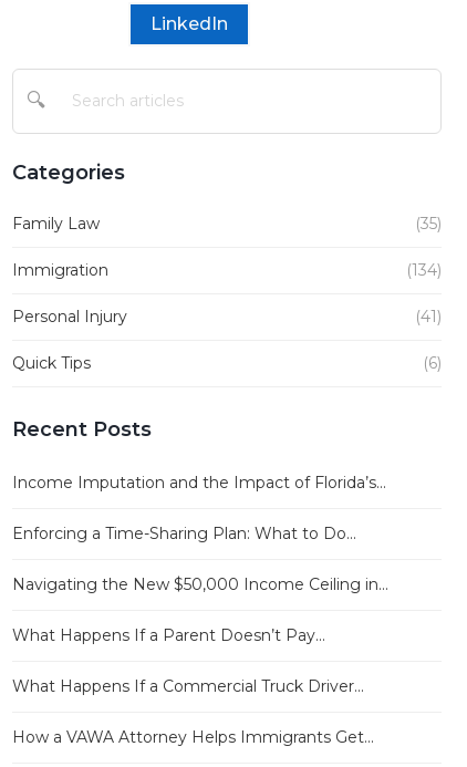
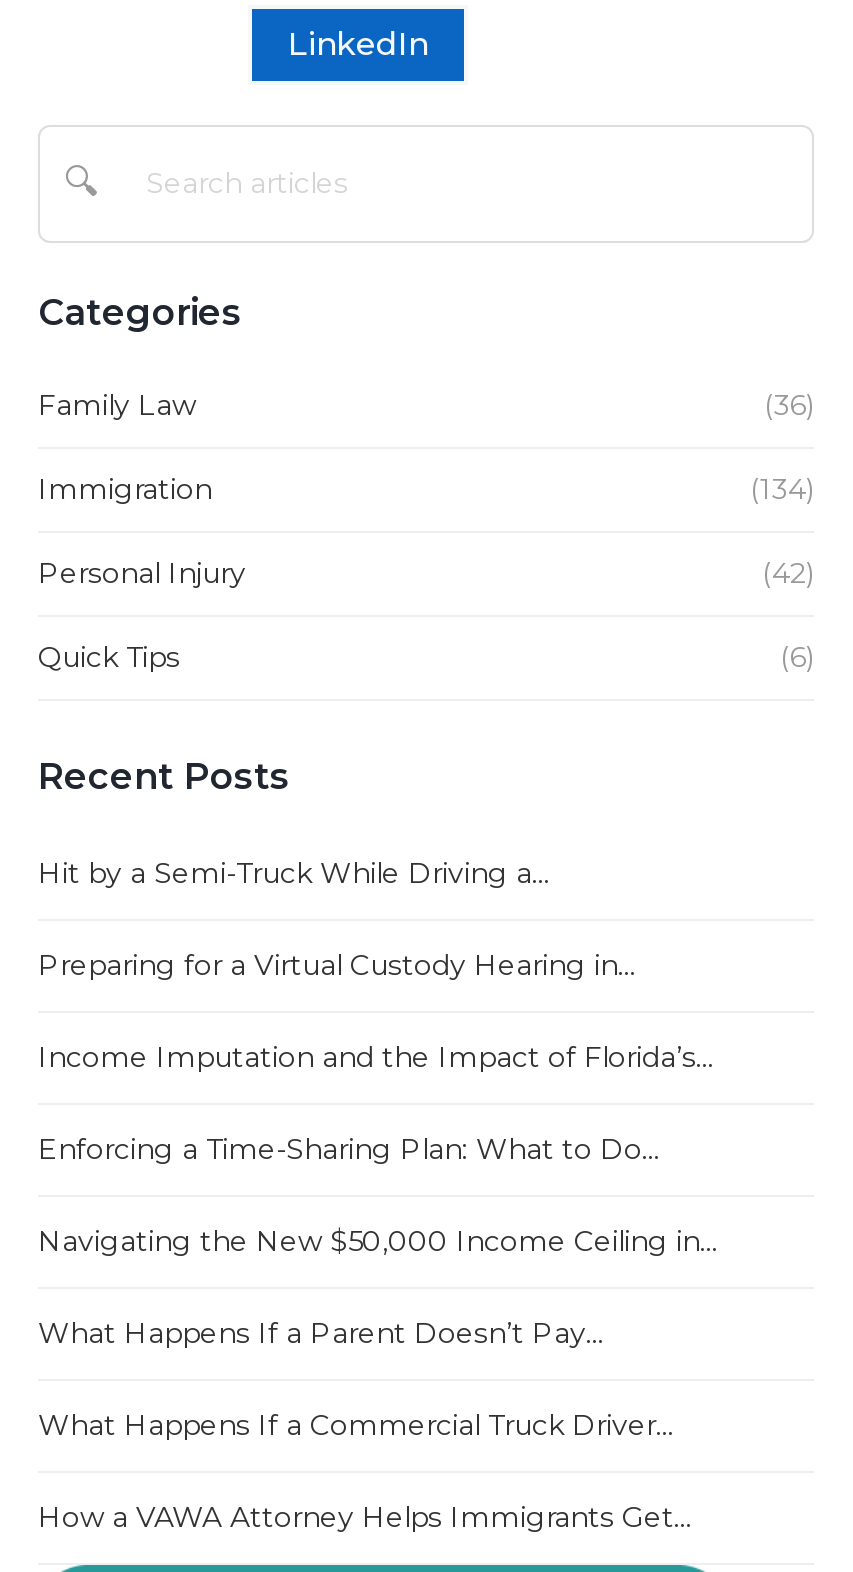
- (35)
+ (36)

- (41)
+ (42)

+ Hit by a Semi-Truck While Driving a...
+ Preparing for a Virtual Custody Hearing in...
